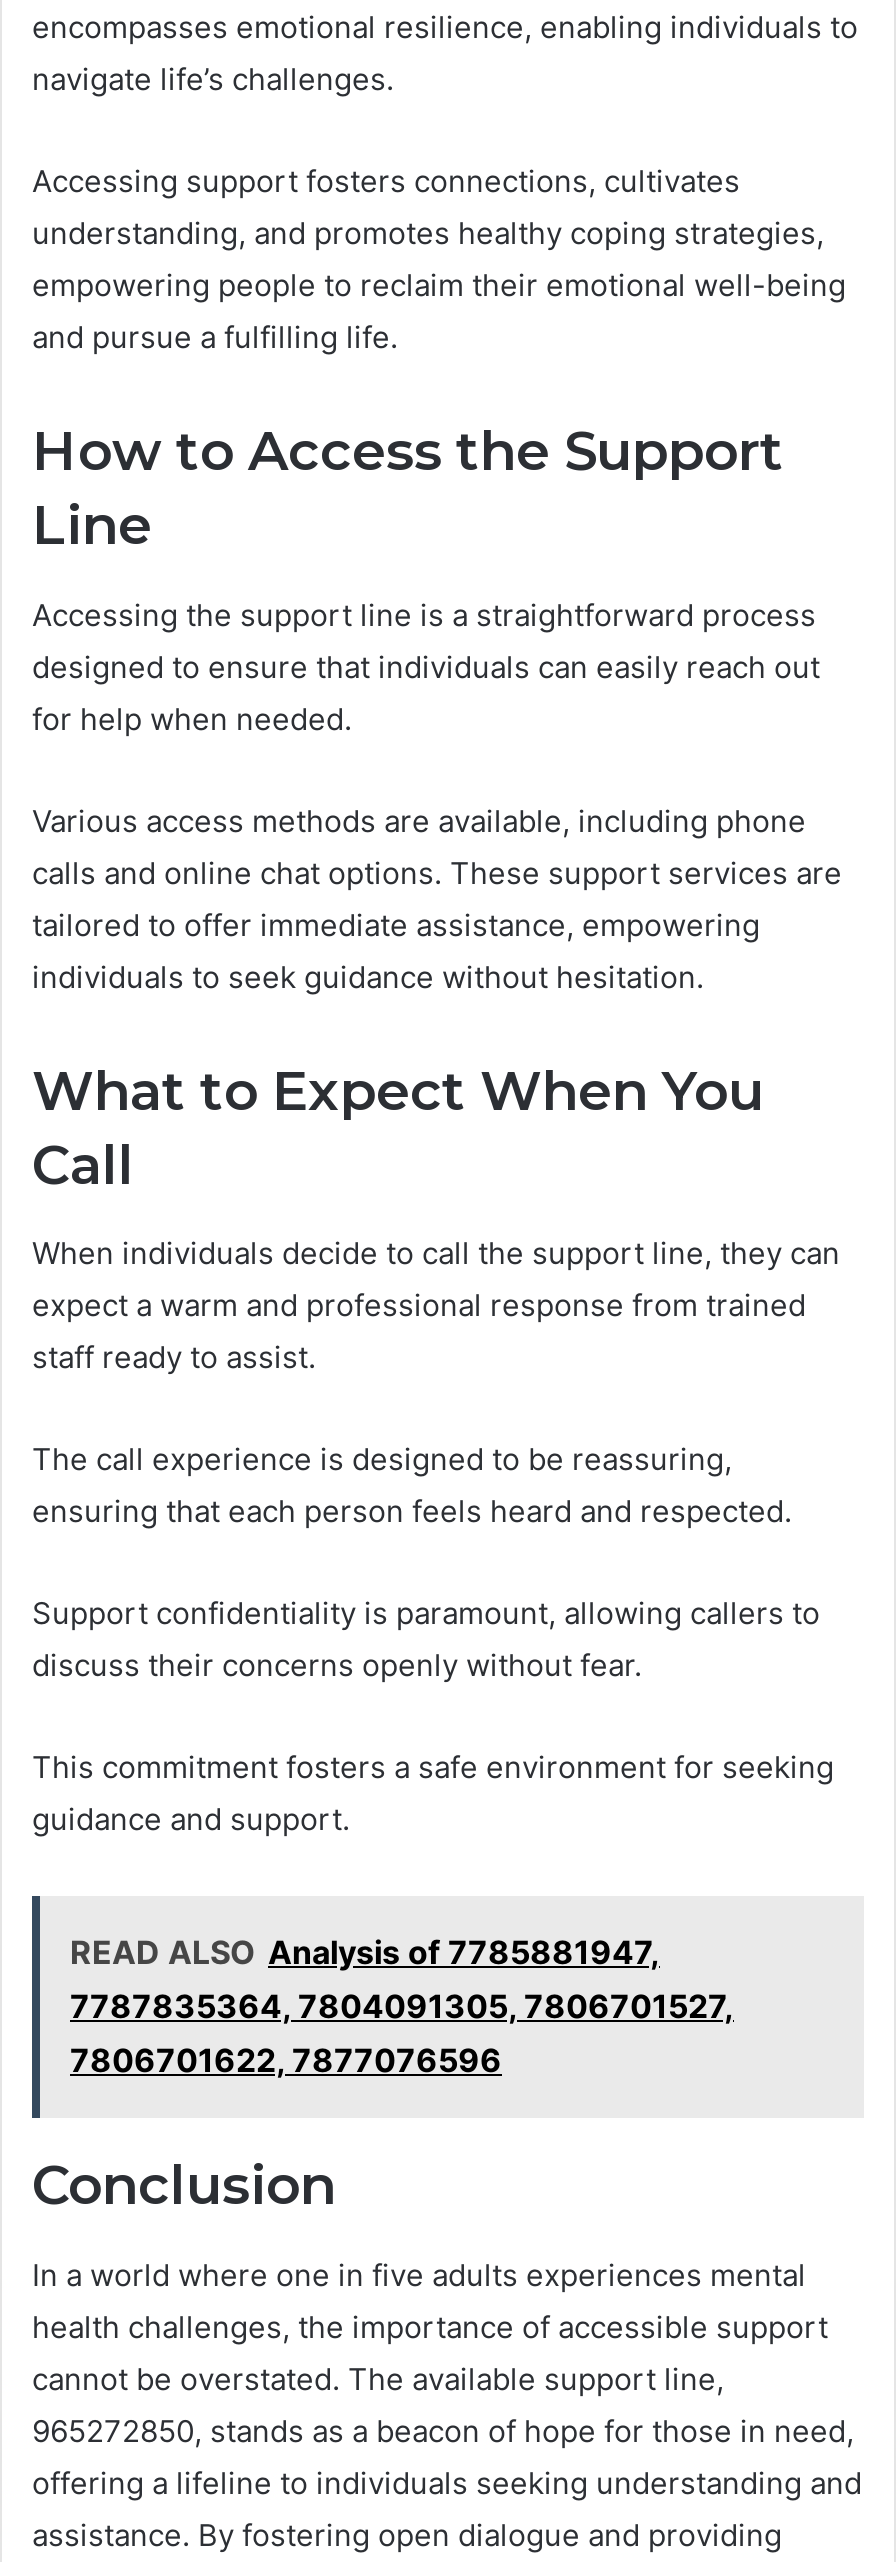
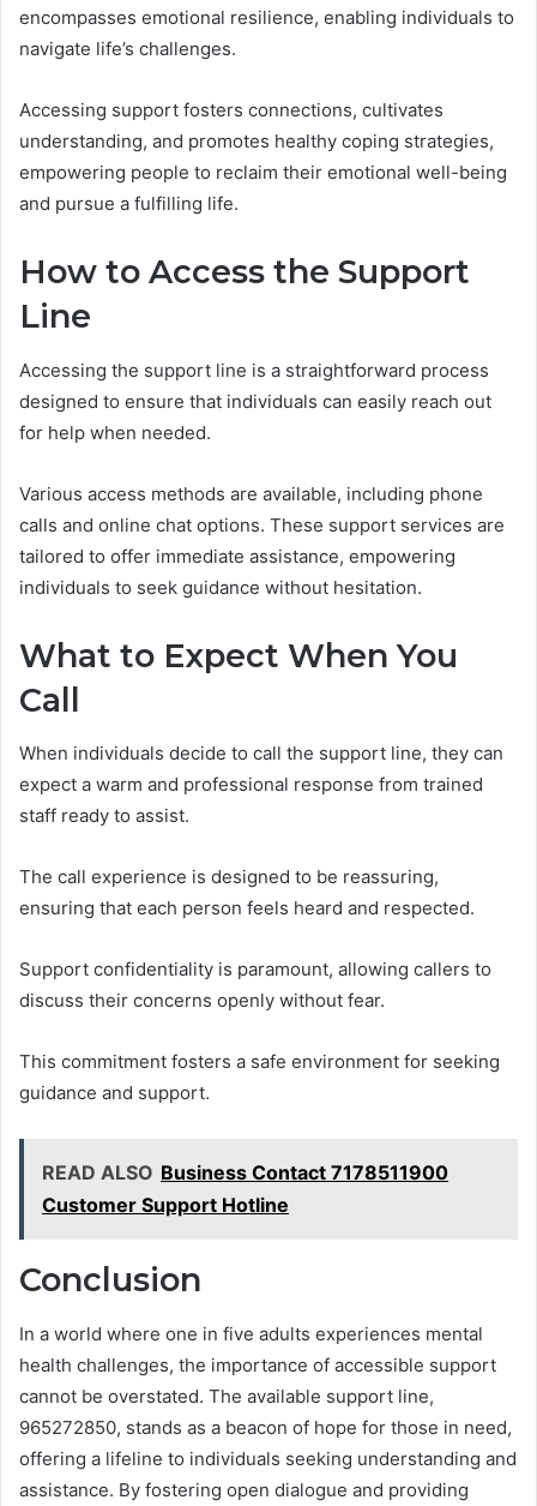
- READ ALSO Analysis of 7785881947,
- 7787835364, 7804091305, 7806701527,
- 7806701622, 7877076596
+ READ ALSO Business Contact 7178511900
+ Customer Support Hotline
